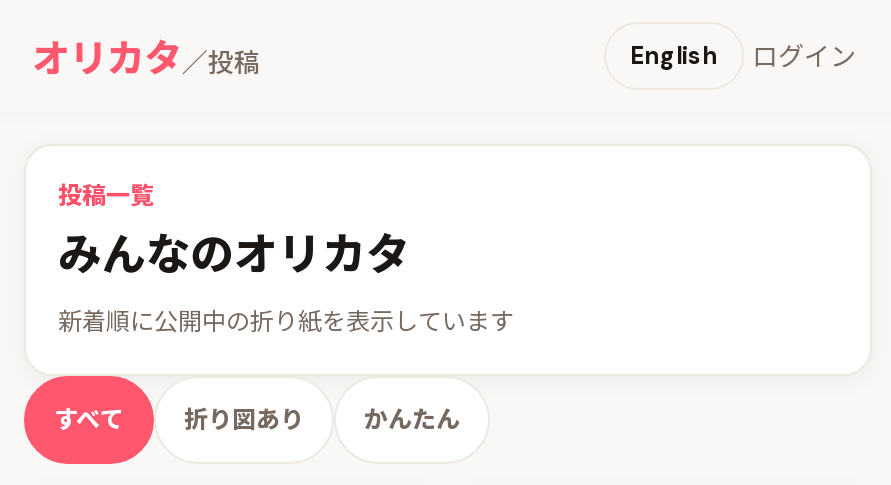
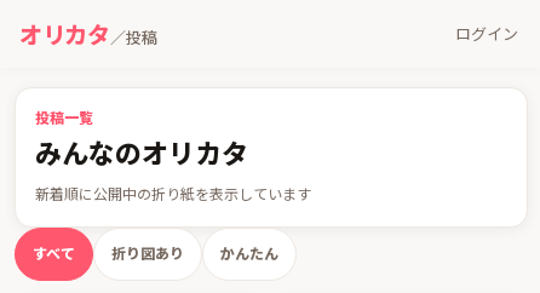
- English
